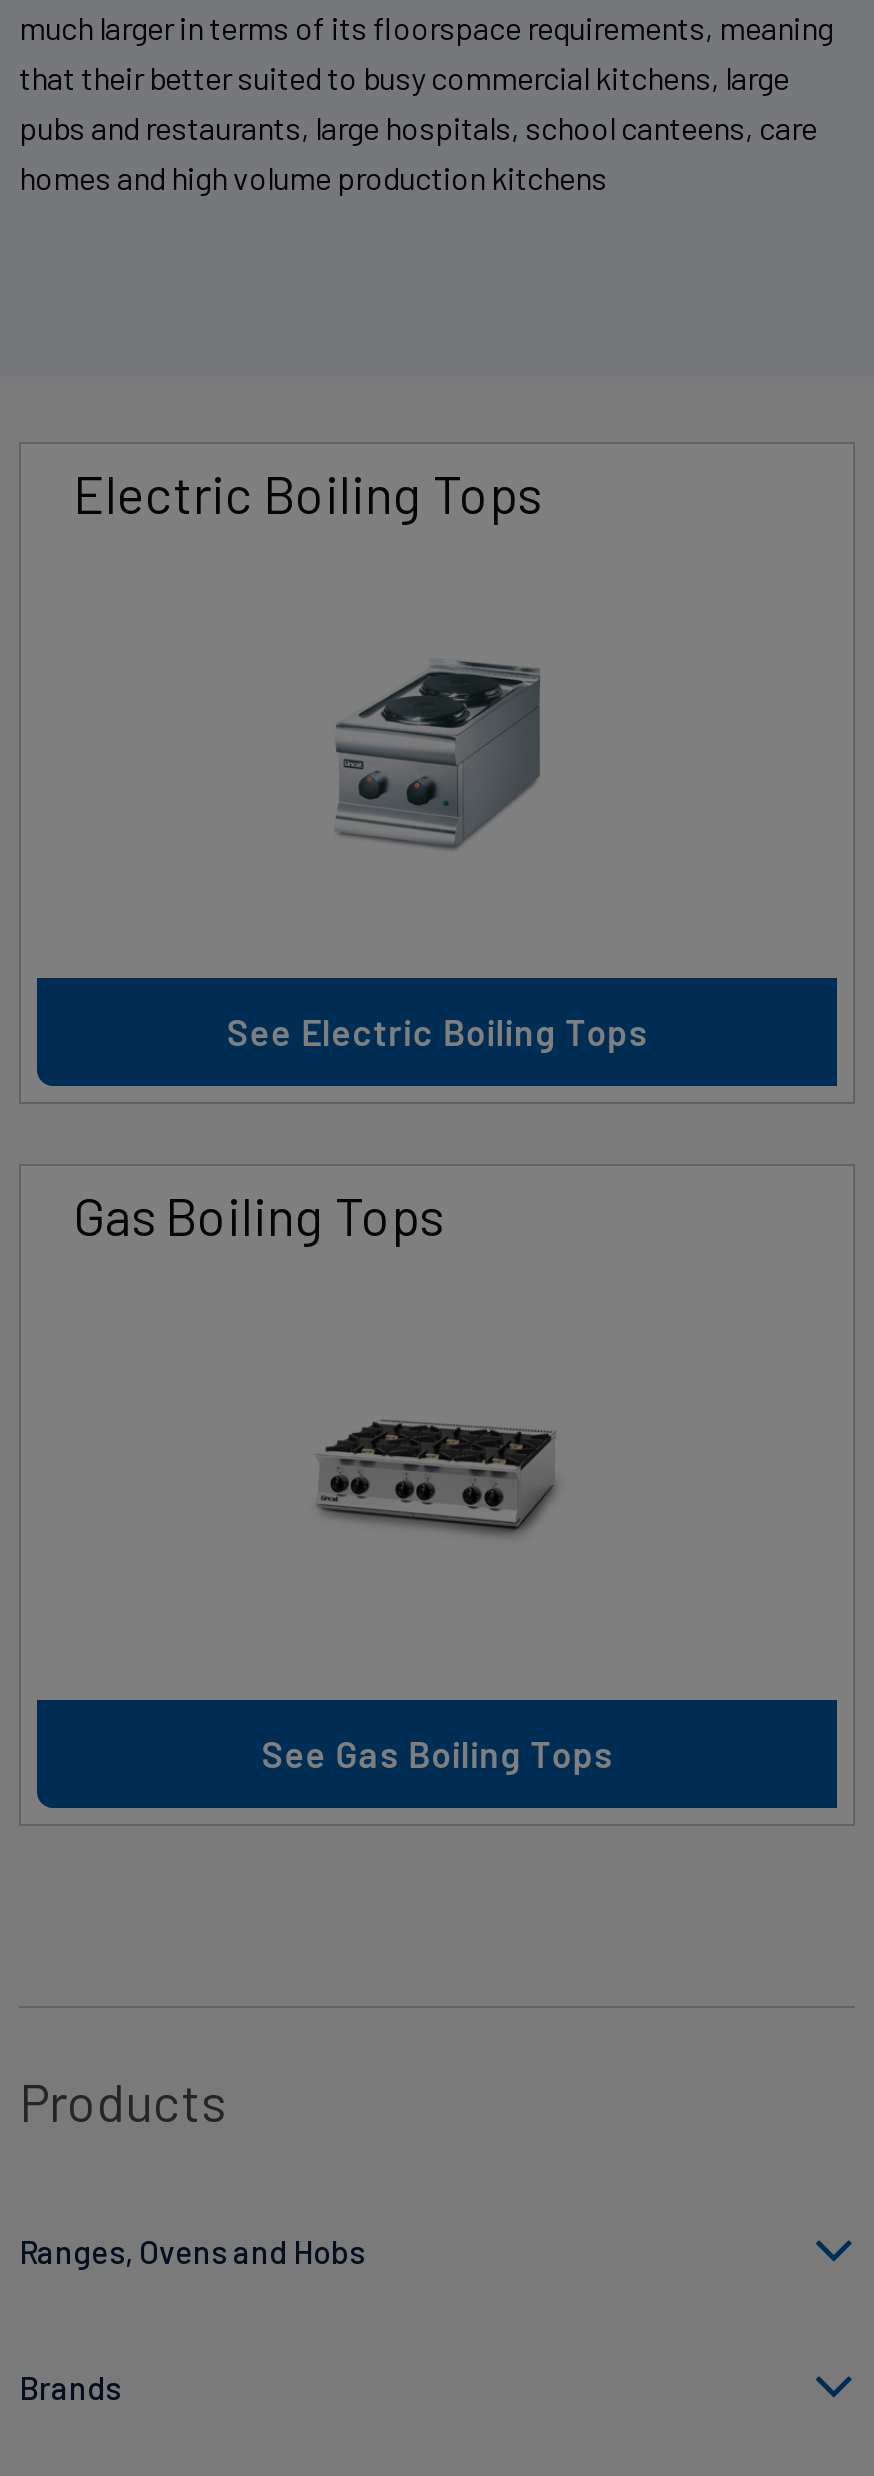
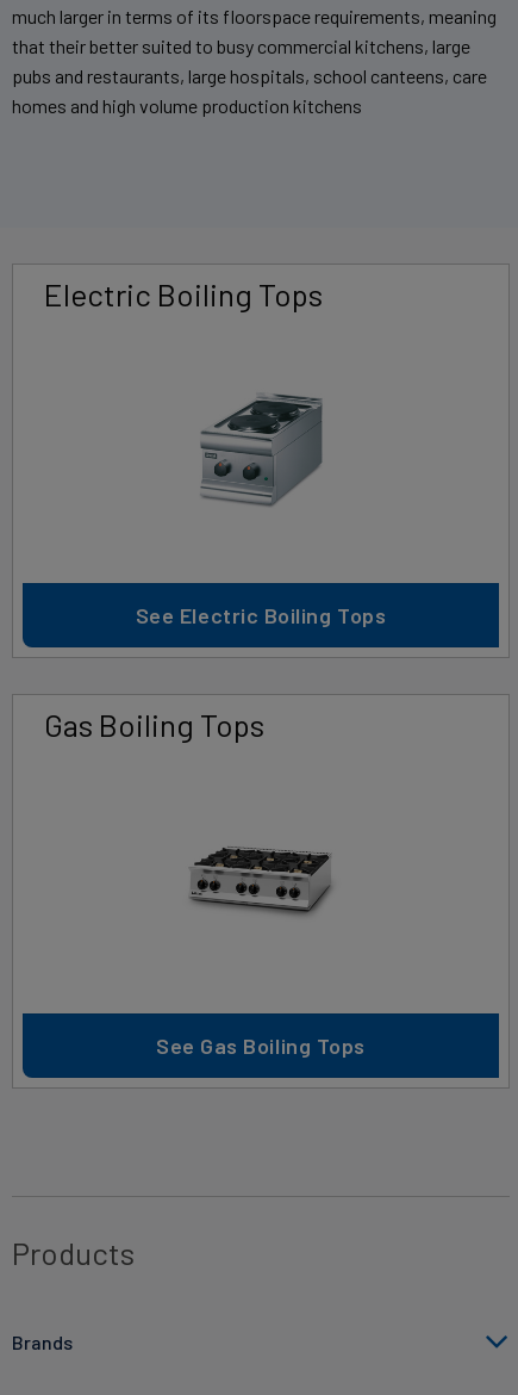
- Ranges, Ovens and Hobs
